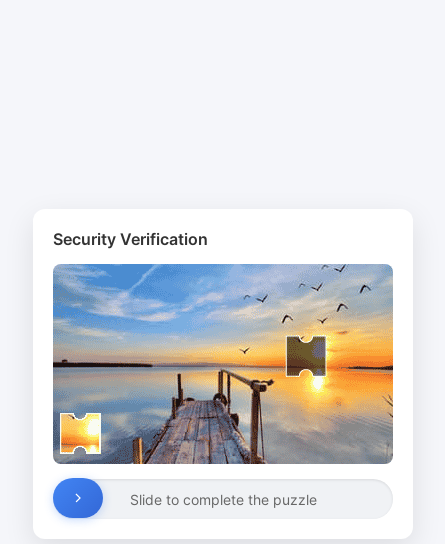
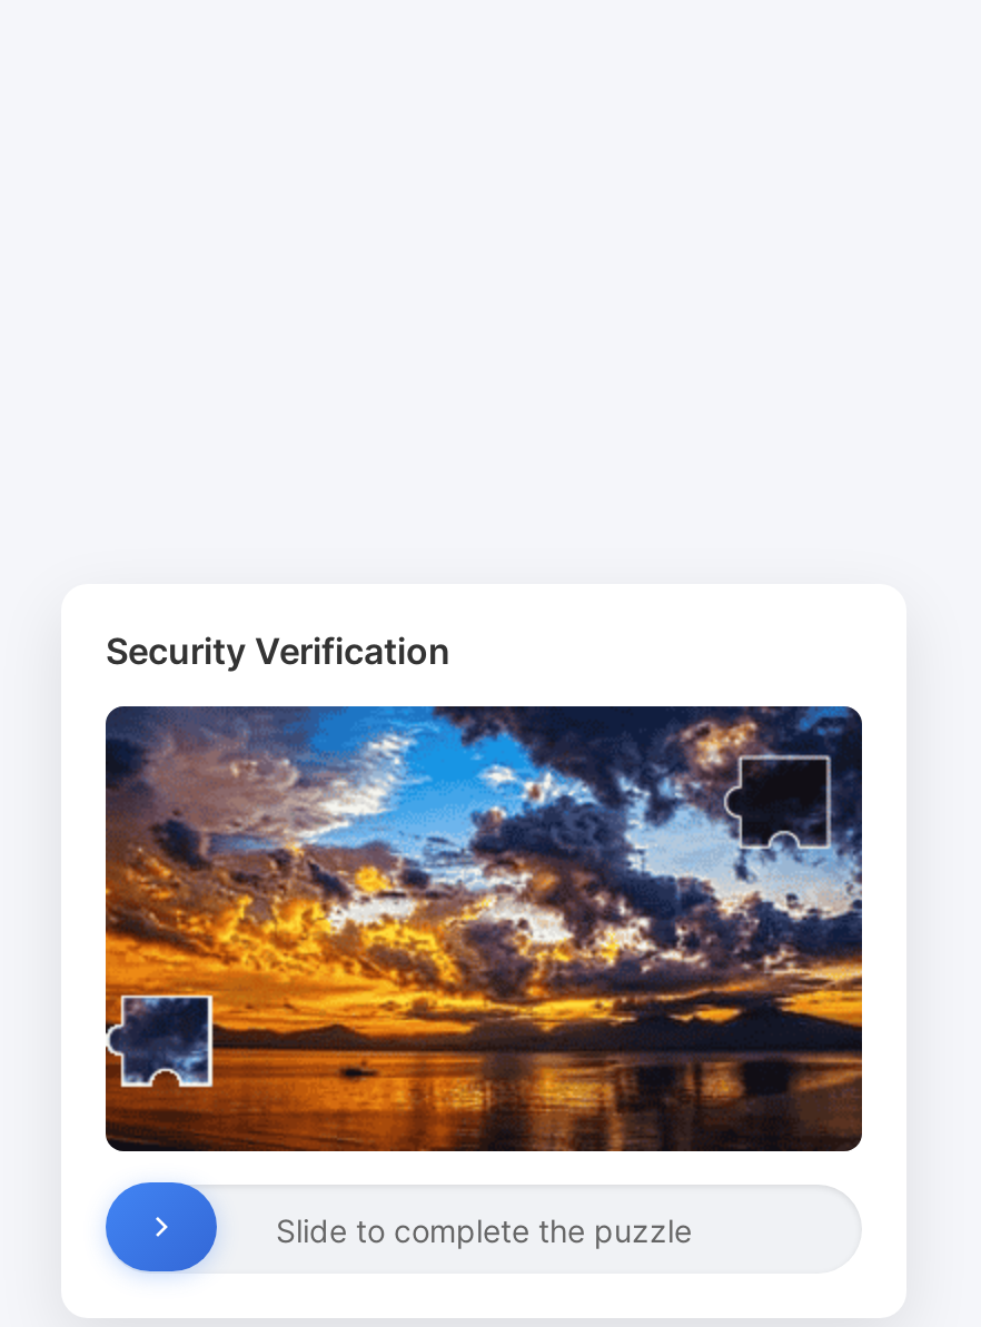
- [image]
+ [image]
